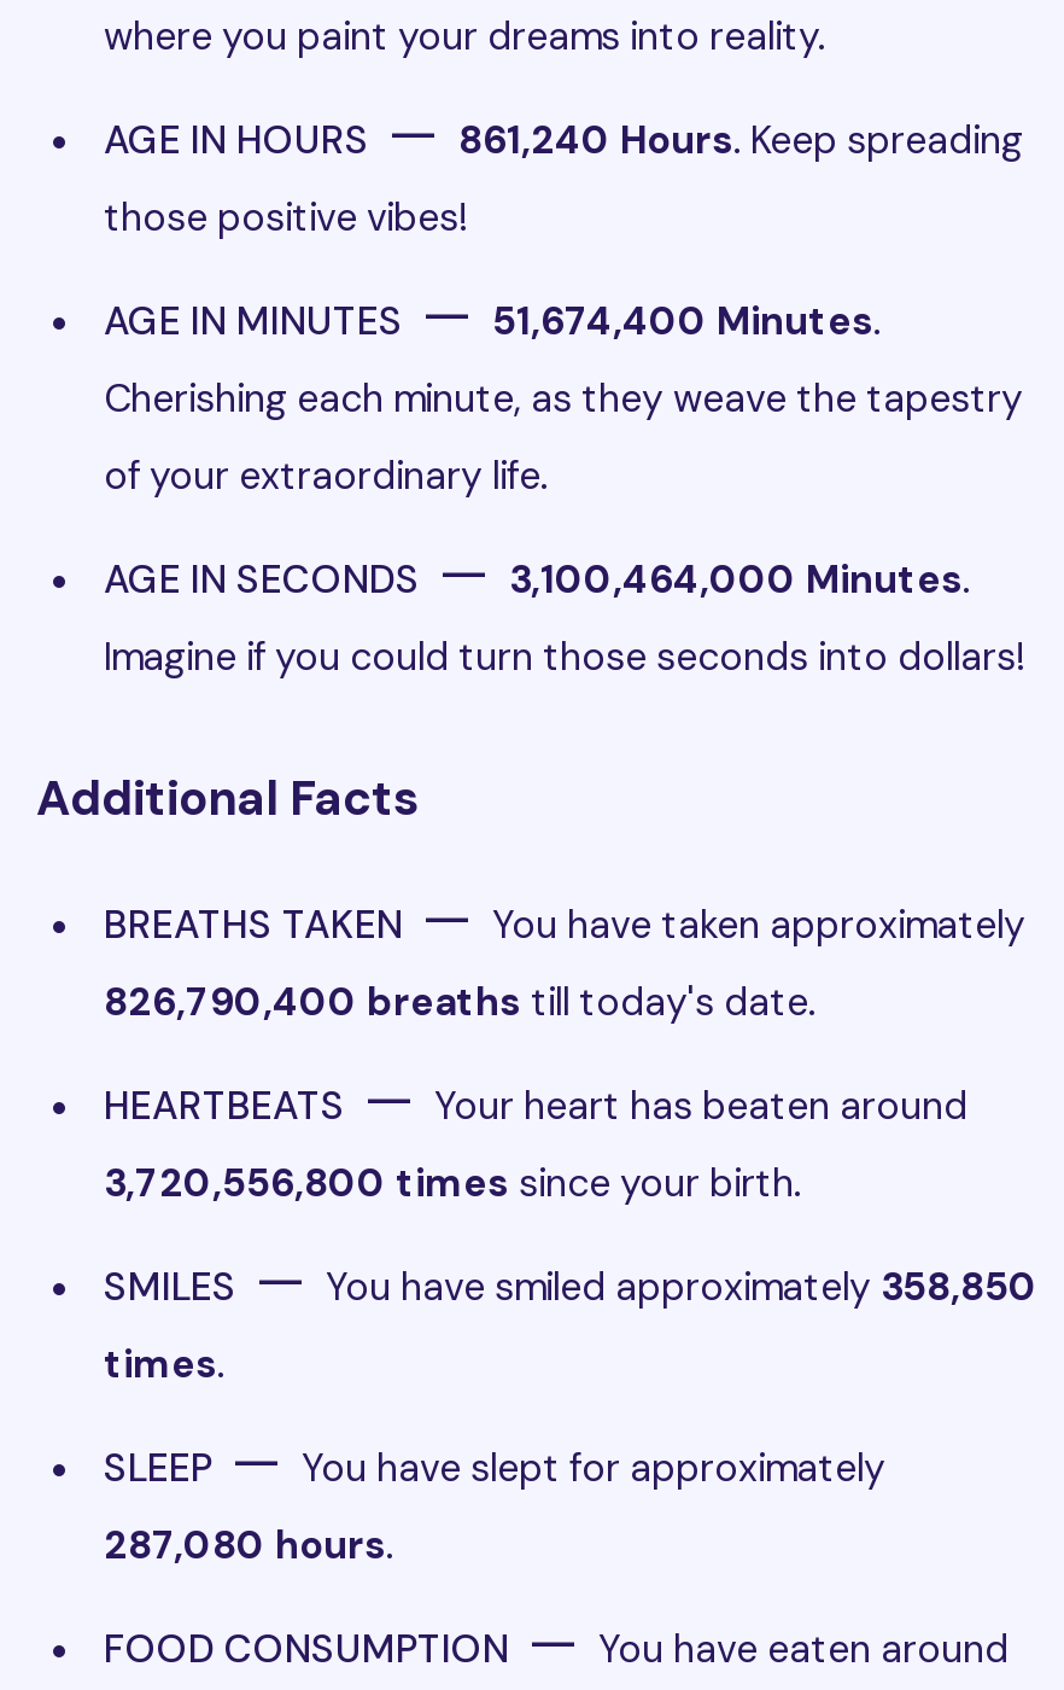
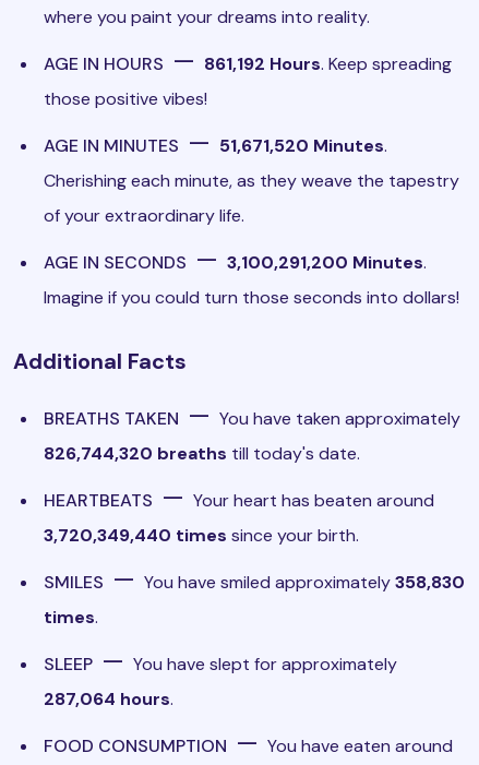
- AGE IN HOURS — 861,240 Hours. Keep spreading
+ AGE IN HOURS — 861,192 Hours. Keep spreading

- AGE IN MINUTES — 51,674,400 Minutes.
+ AGE IN MINUTES — 51,671,520 Minutes.

- AGE IN SECONDS — 3,100,464,000 Minutes.
+ AGE IN SECONDS — 3,100,291,200 Minutes.

- 826,790,400 breaths till today's date.
+ 826,744,320 breaths till today's date.

- 3,720,556,800 times since your birth.
+ 3,720,349,440 times since your birth.

- SMILES — You have smiled approximately 358,850
+ SMILES — You have smiled approximately 358,830

- 287,080 hours.
+ 287,064 hours.
